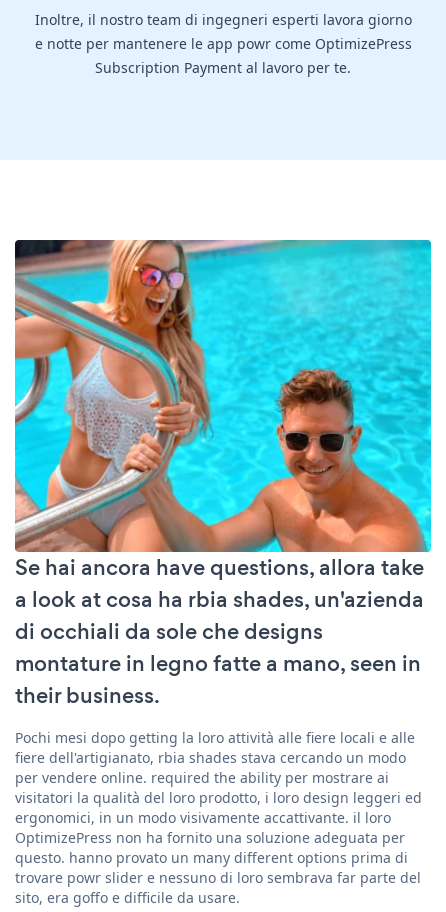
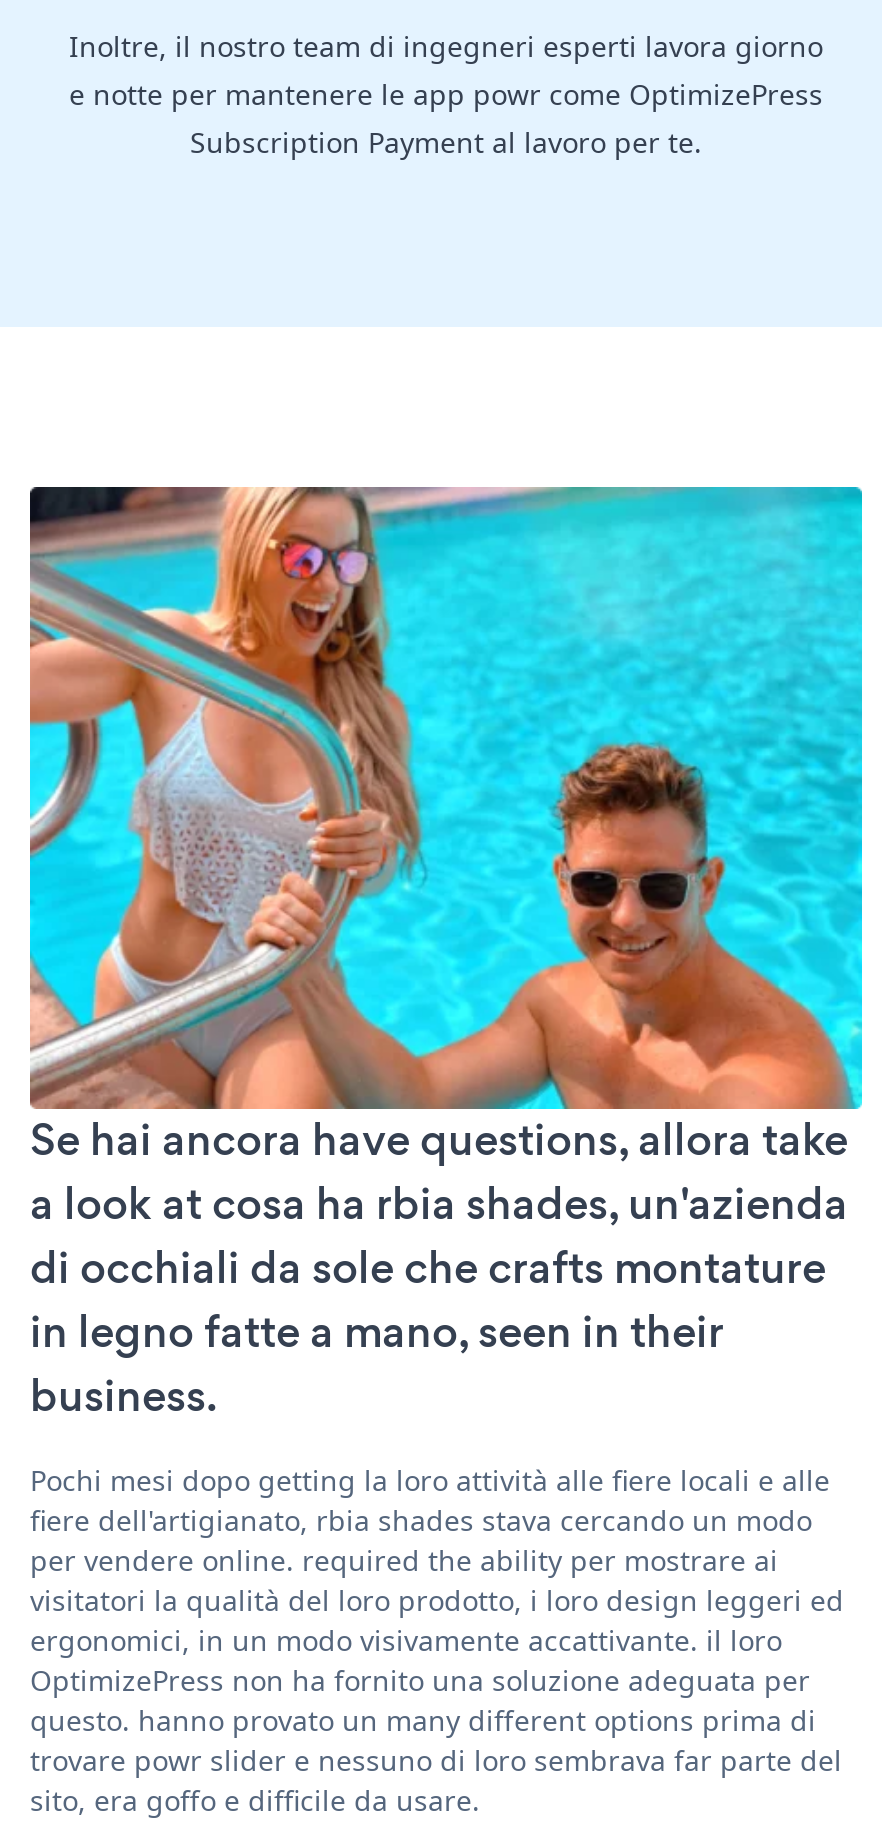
- di occhiali da sole che designs
- montature in legno fatte a mano, seen in
- their business.
+ di occhiali da sole che crafts montature
+ in legno fatte a mano, seen in their
+ business.
